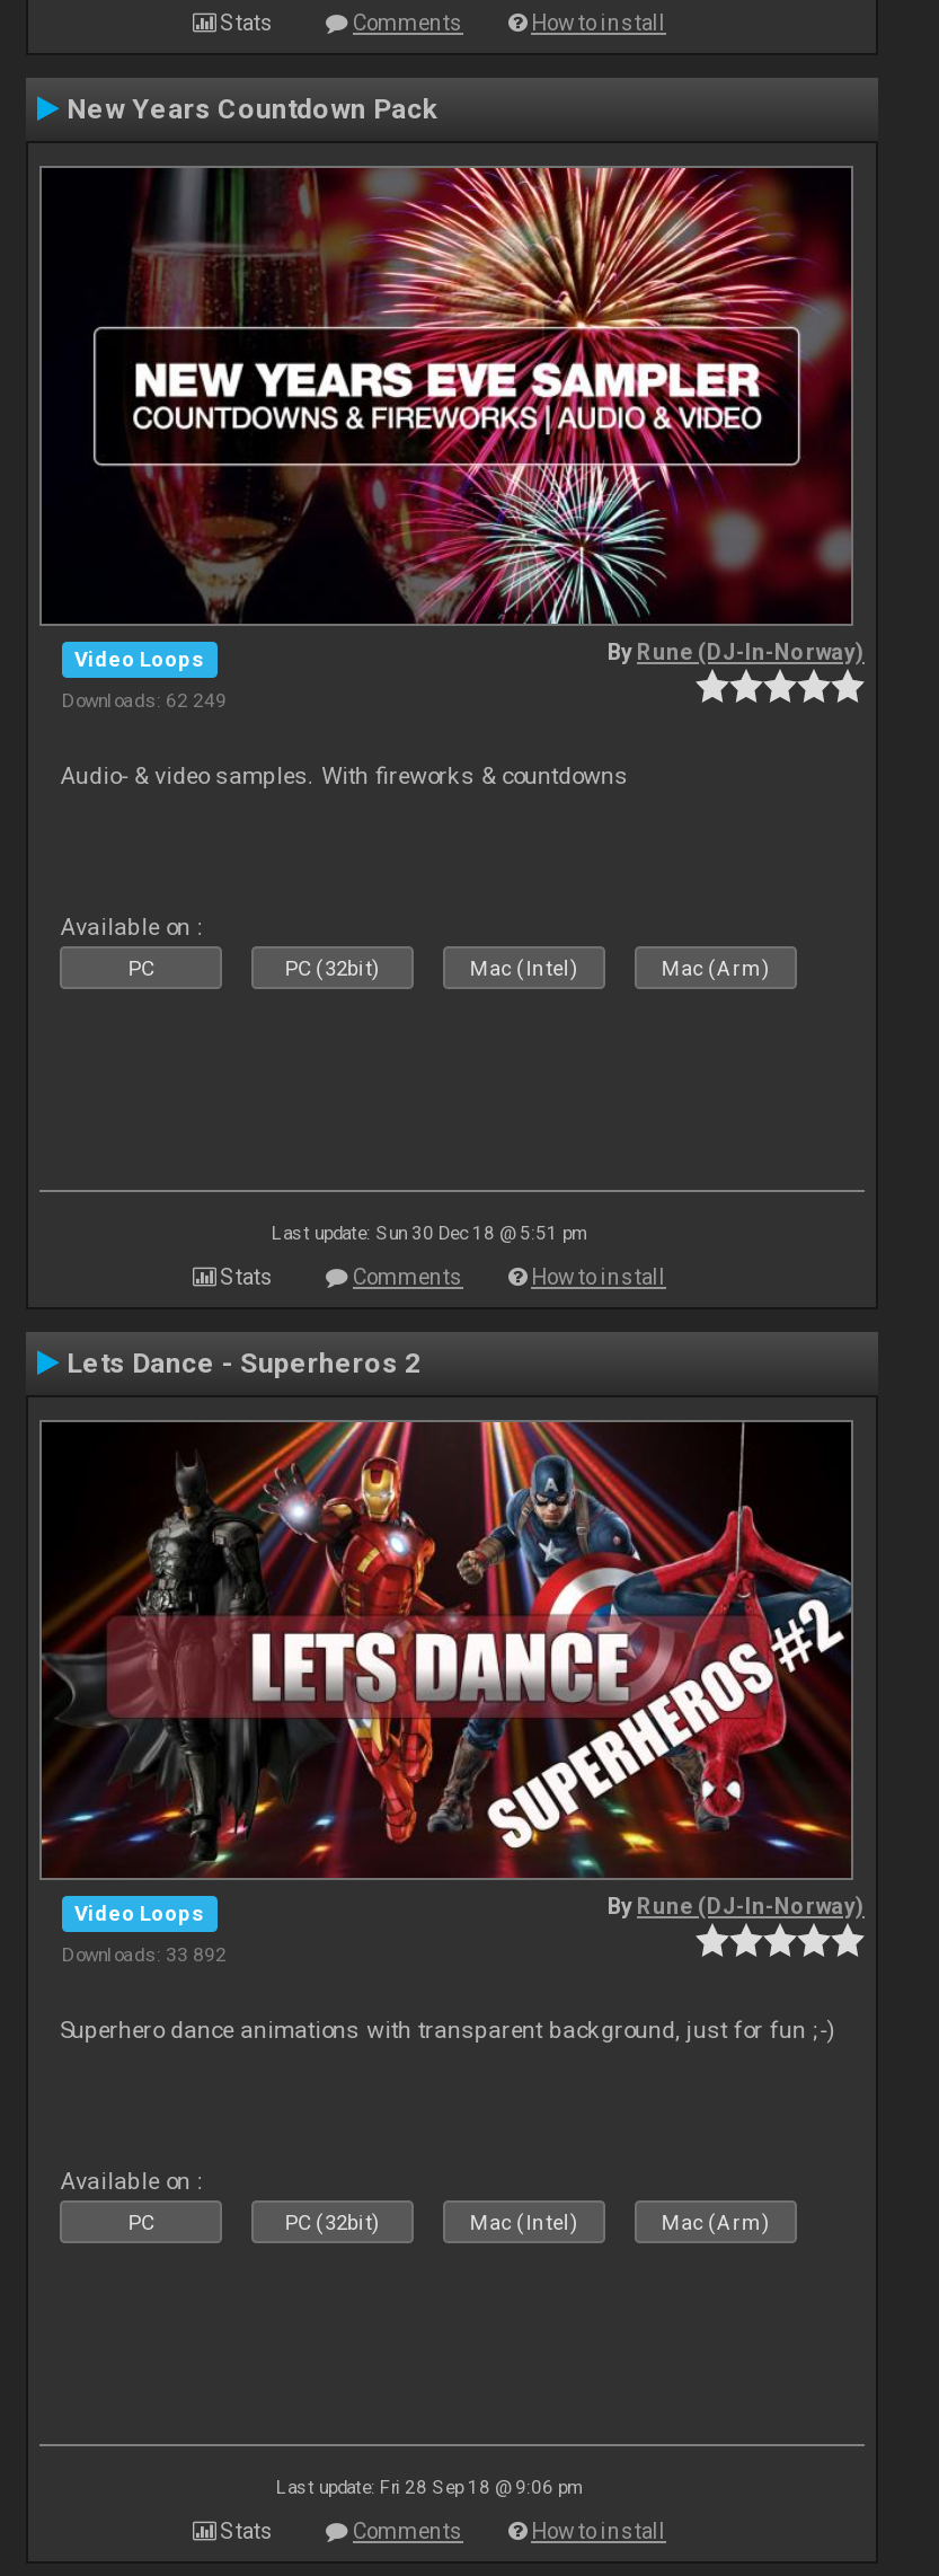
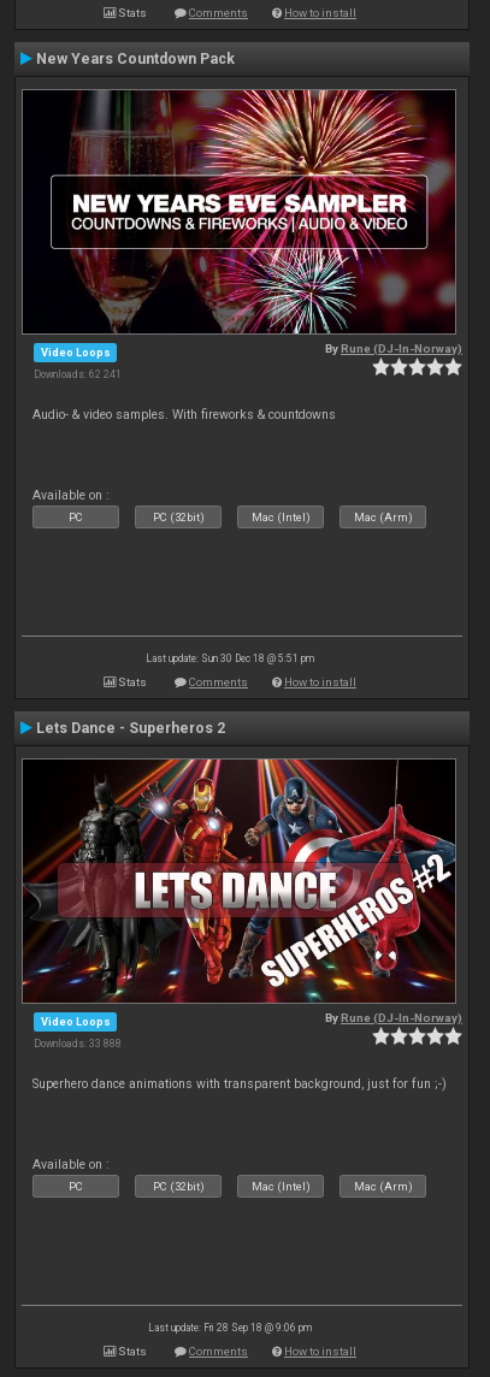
- Downloads: 62 249
+ Downloads: 62 241

- Downloads: 33 892
+ Downloads: 33 888
